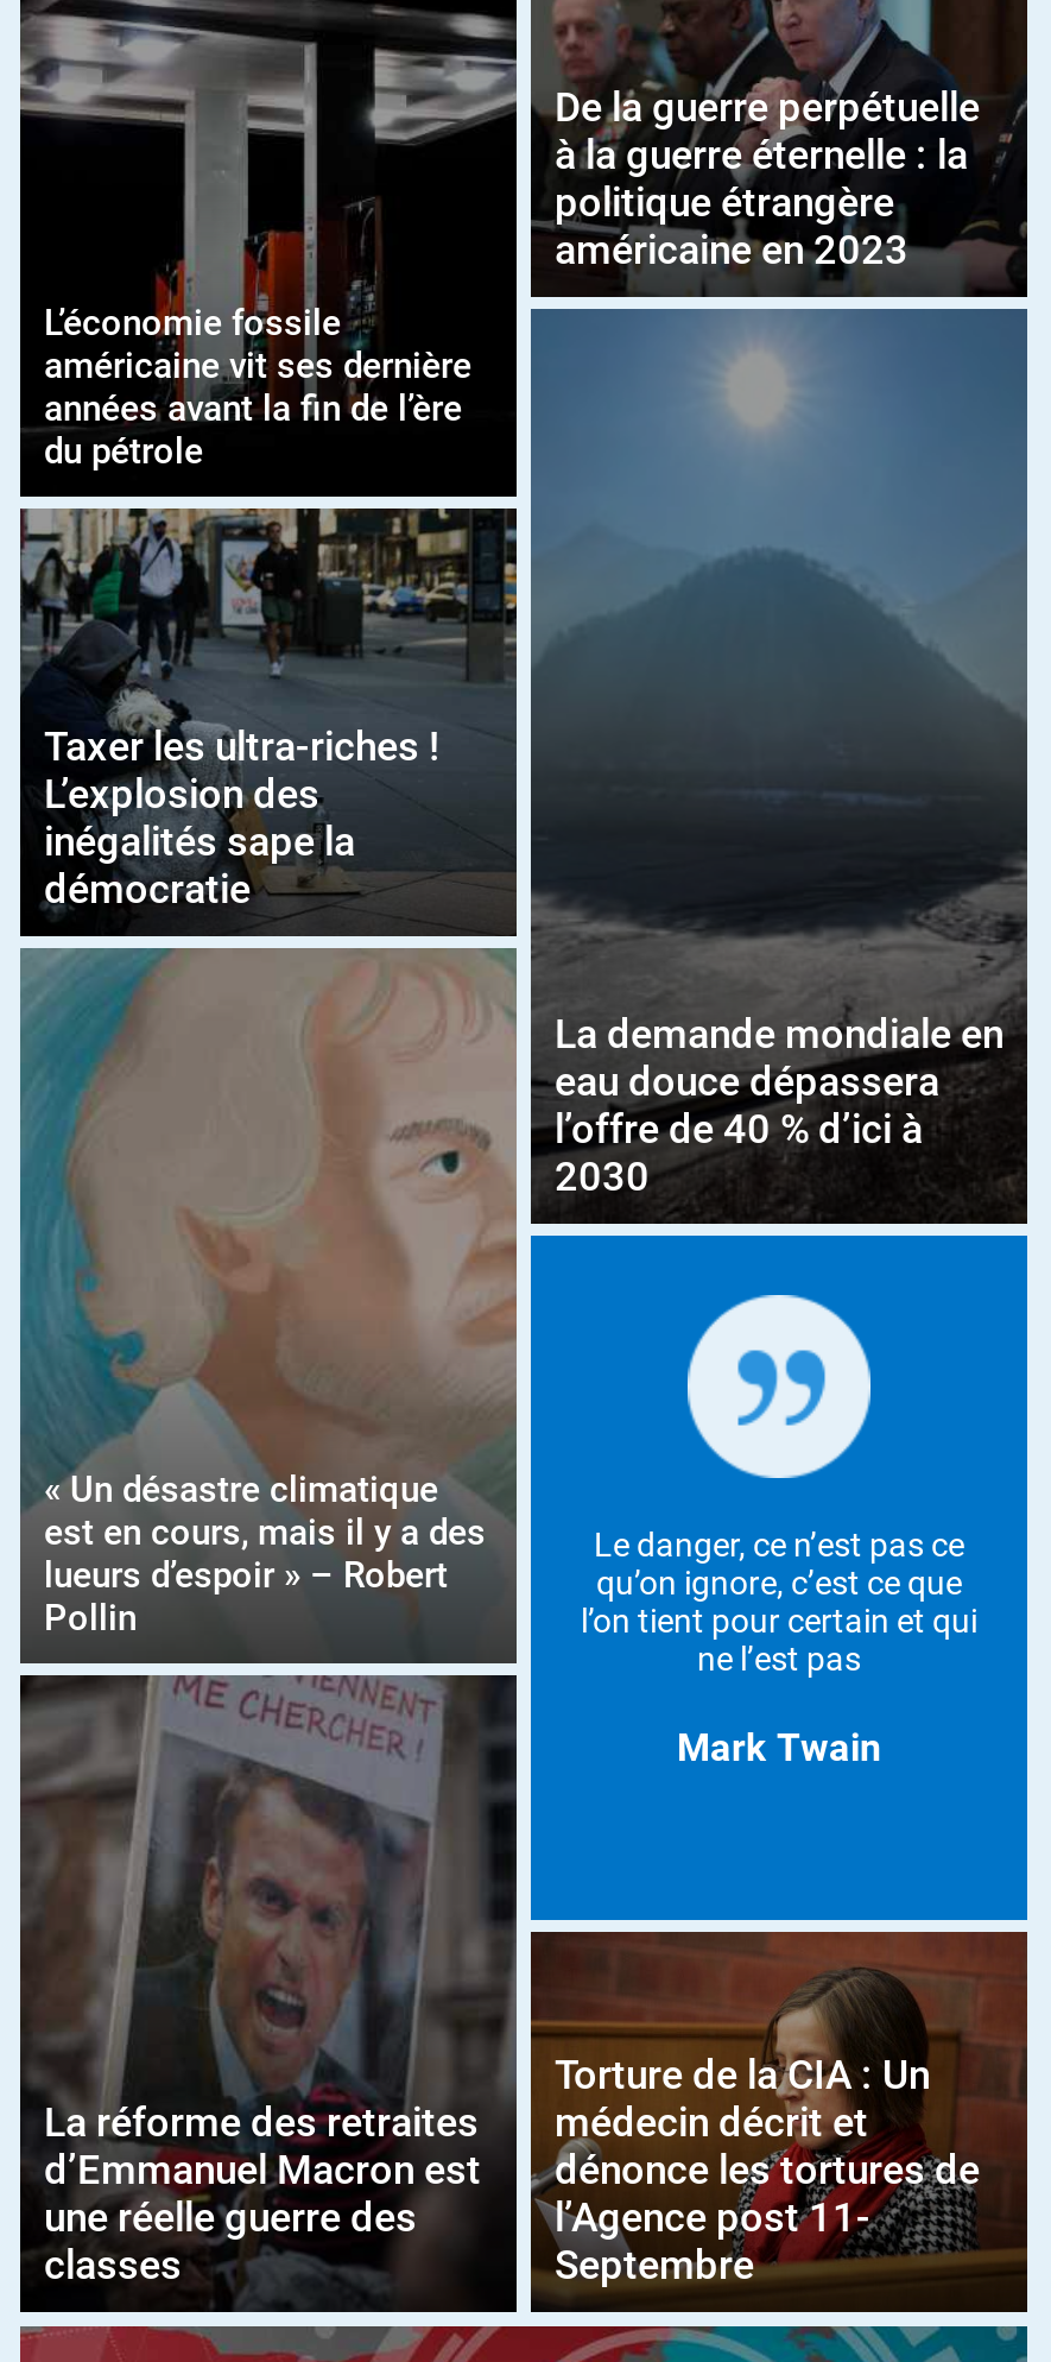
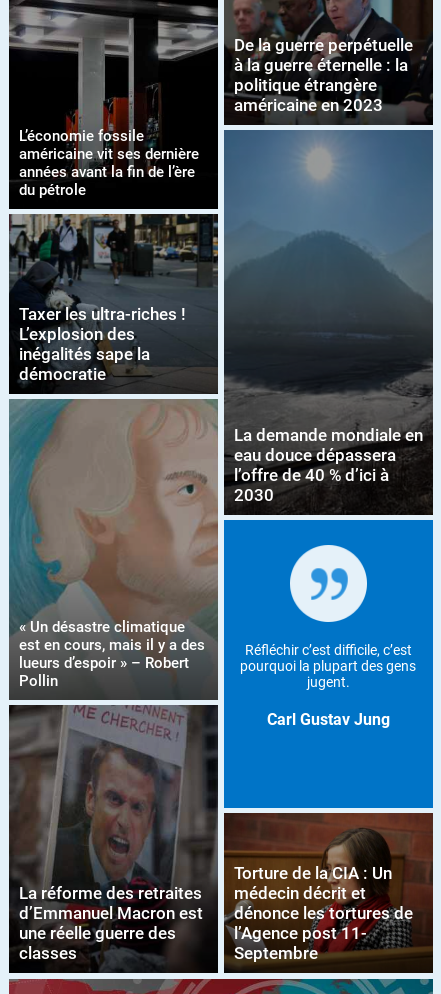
- Le danger, ce n’est pas ce
- qu’on ignore, c’est ce que
- l’on tient pour certain et qui
- ne l’est pas
+ Réfléchir c’est difficile, c’est
+ pourquoi la plupart des gens
+ jugent.

- Mark Twain
+ Carl Gustav Jung
